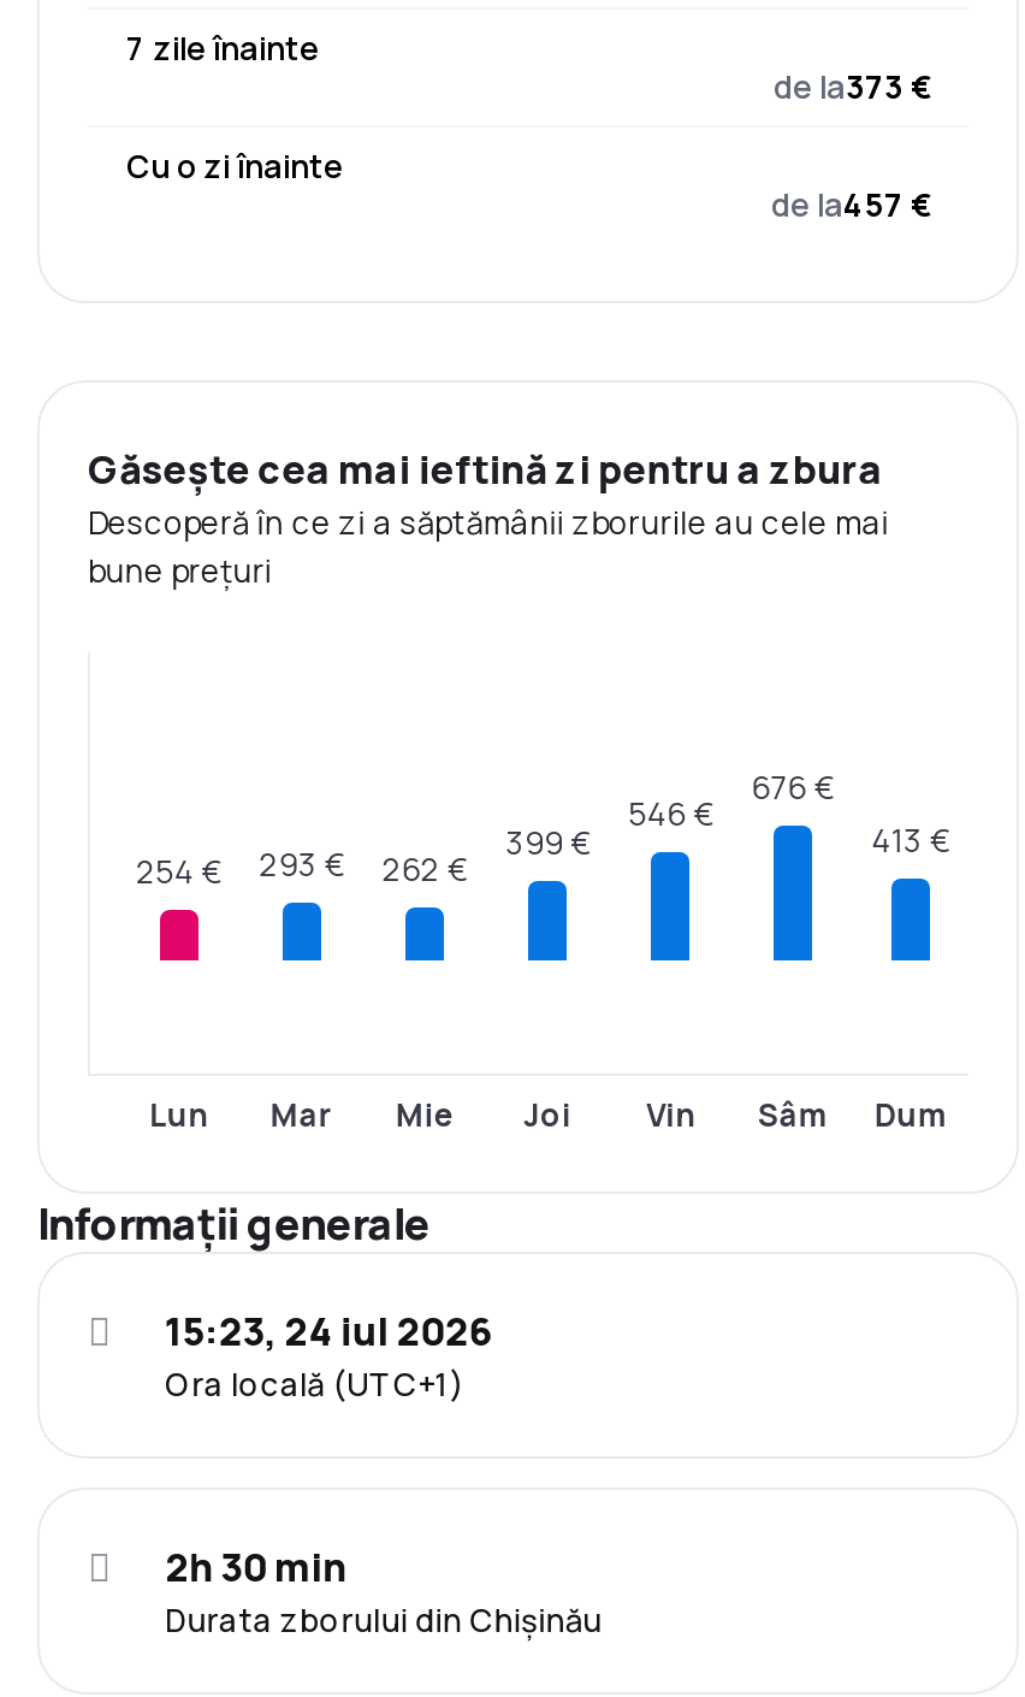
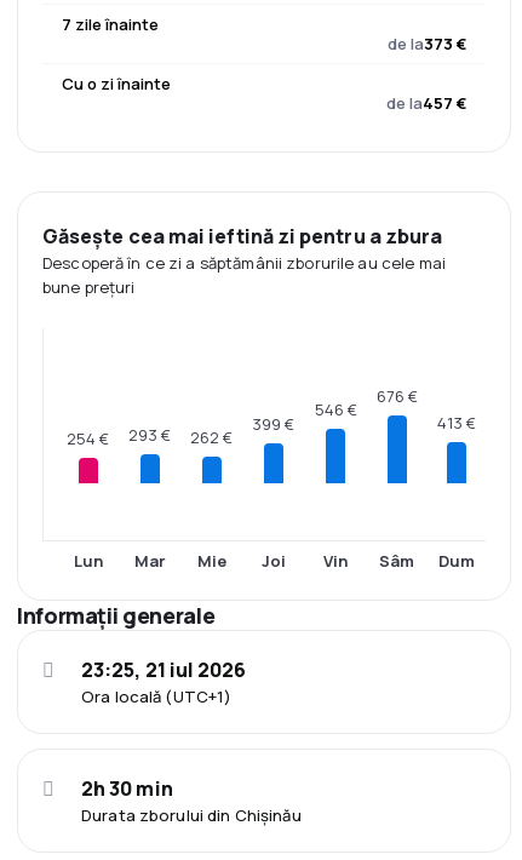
- 15:23, 24 iul 2026
+ 23:25, 21 iul 2026
